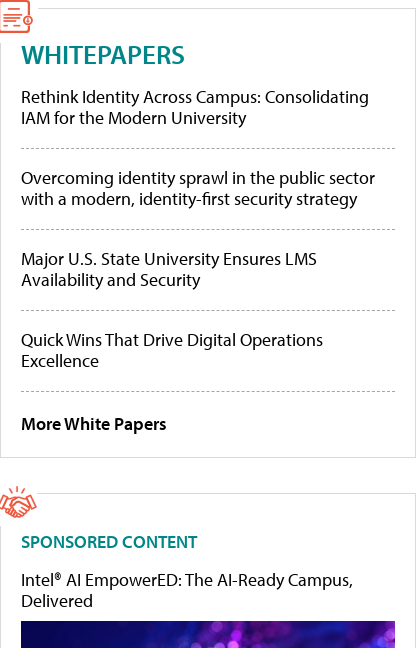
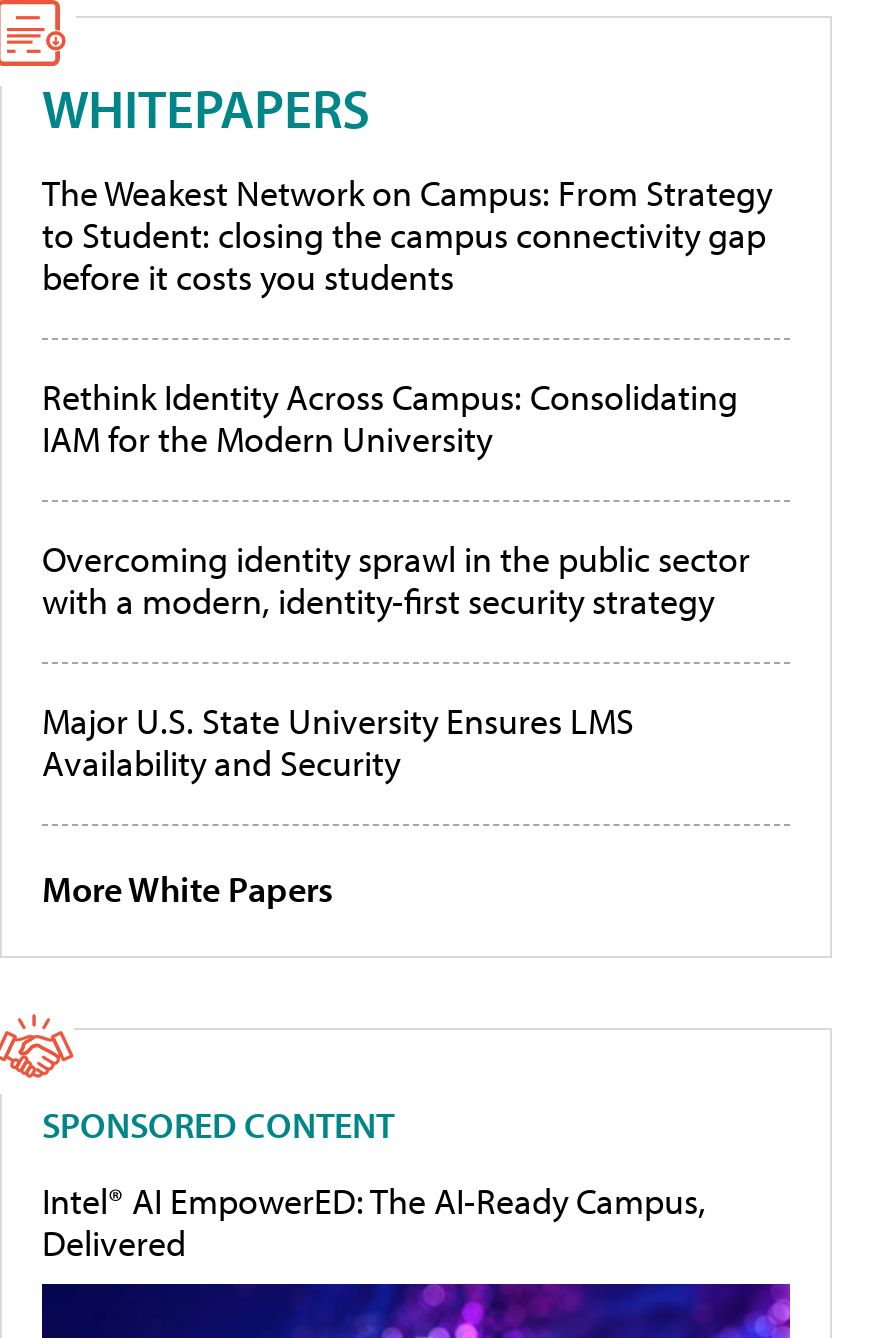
+ The Weakest Network on Campus: From Strategy
+ to Student: closing the campus connectivity gap
+ before it costs you students

moved down: Rethink Identity Across Campus: Consolidating | IAM for the Modern University | Overcoming identity sprawl in the public sector | with a modern, identity-first security strategy | Major U.S. State University Ensures LMS | Availability and Security

- Quick Wins That Drive Digital Operations
- Excellence
